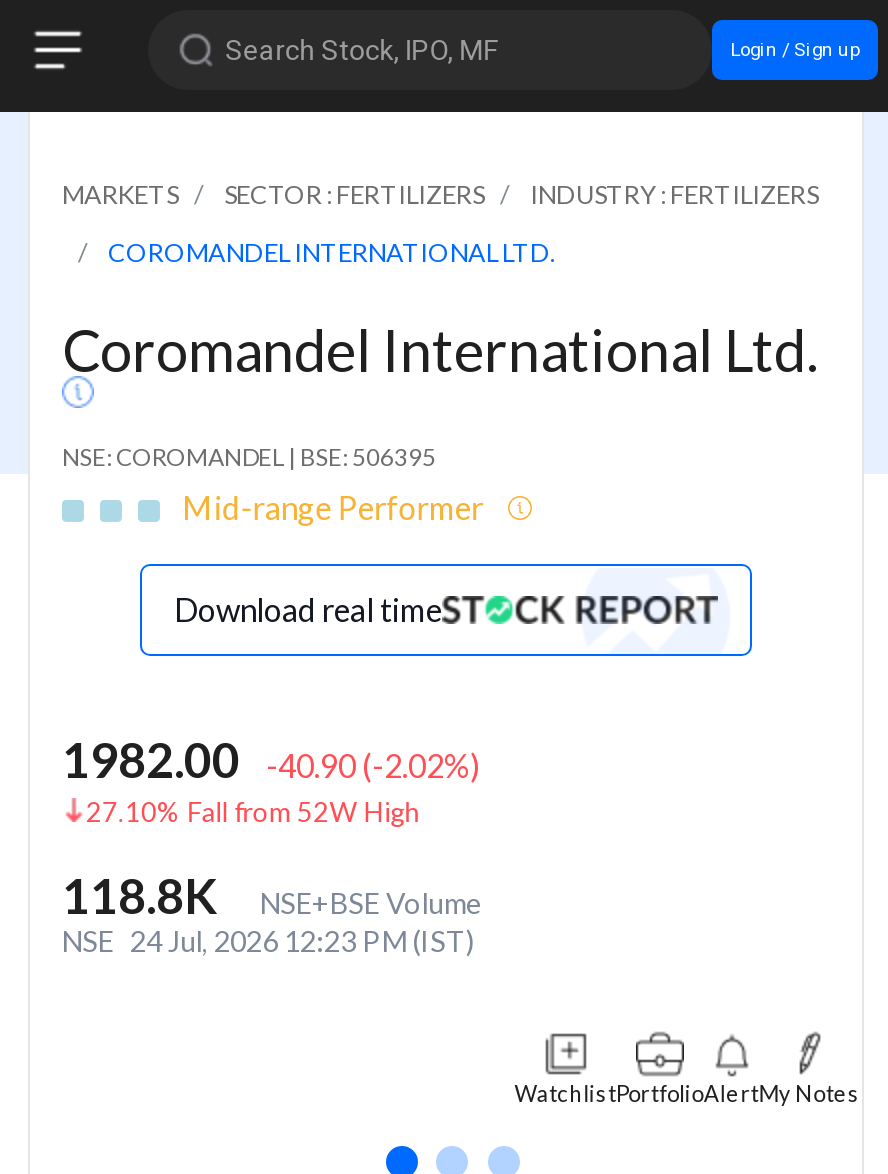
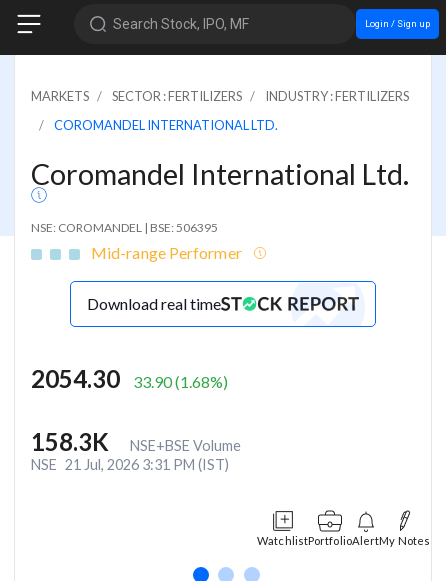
- 1982.00 -40.90 (-2.02%)
- 27.10% Fall from 52W High
+ 2054.30 33.90 (1.68%)

- 118.8K NSE+BSE Volume
+ 158.3K NSE+BSE Volume

- NSE 24 Jul, 2026 12:23 PM (IST)
+ NSE 21 Jul, 2026 3:31 PM (IST)
